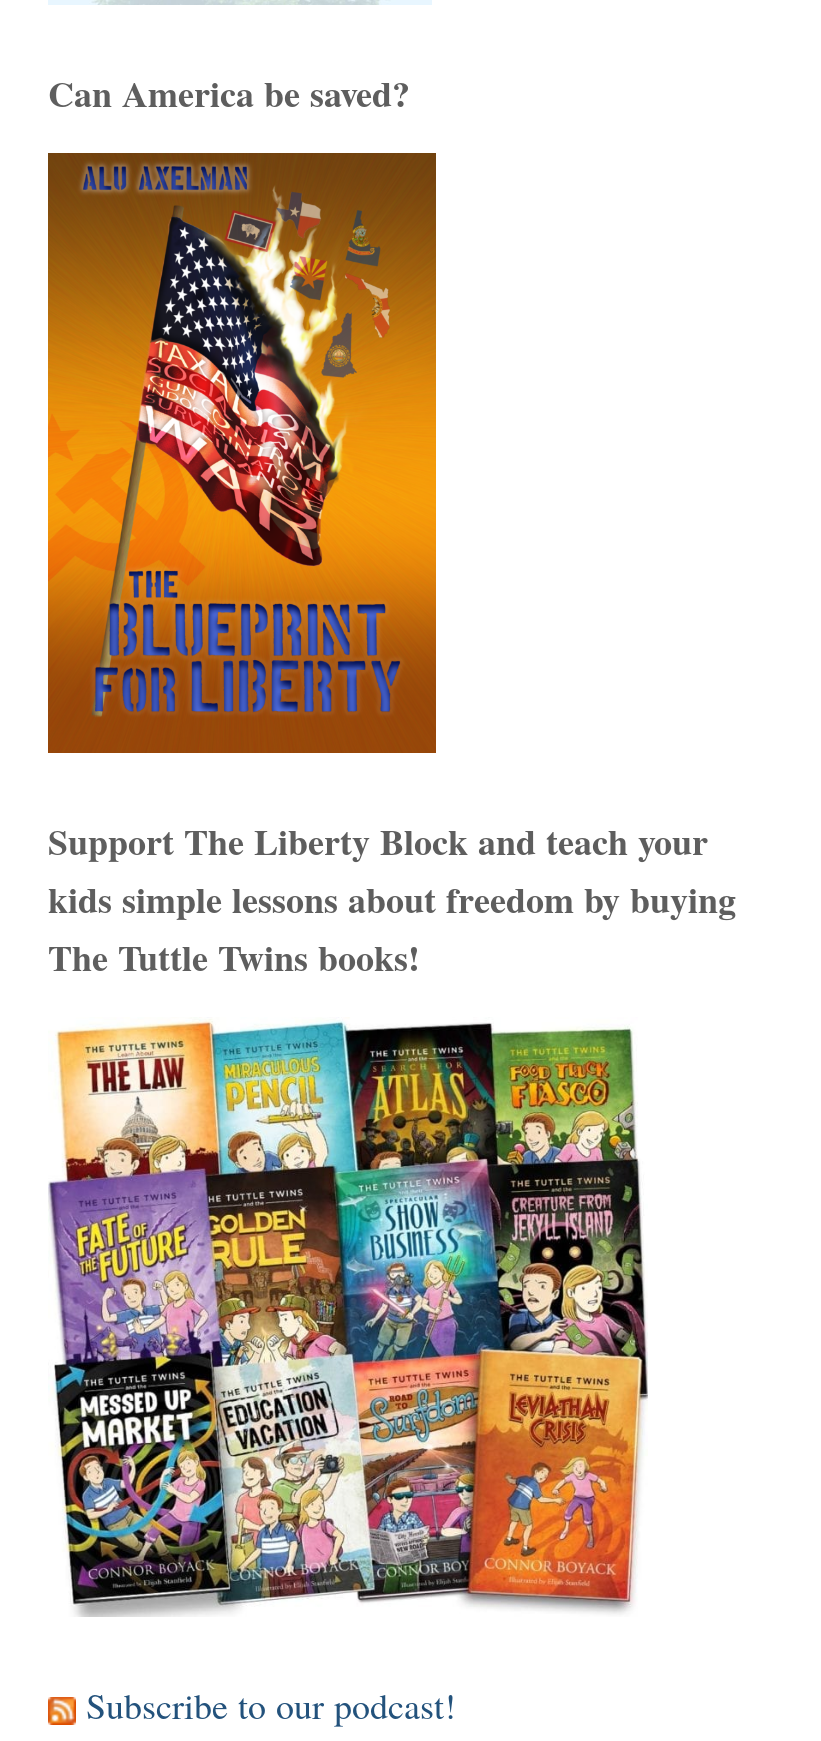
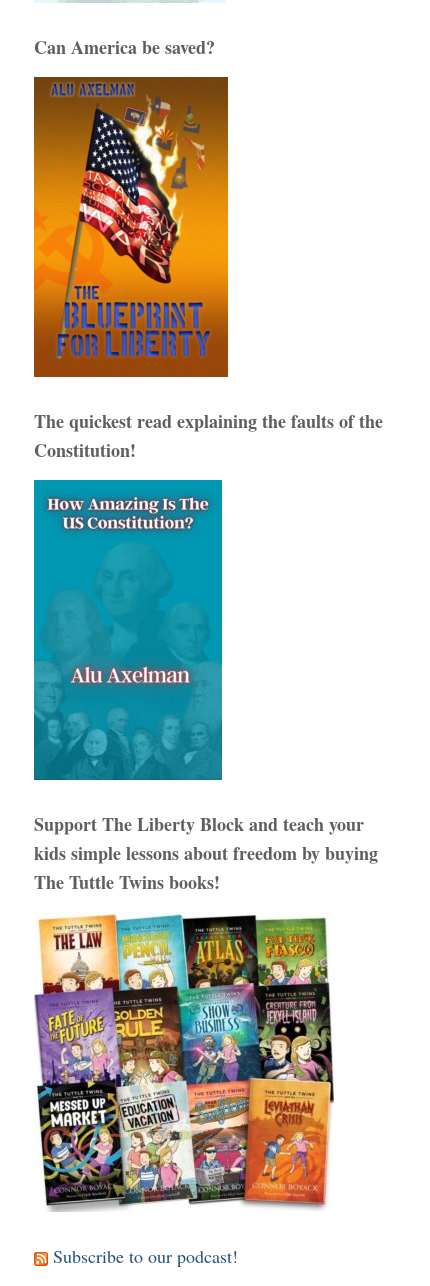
+ [image]

+ The quickest read explaining the faults of the
+ Constitution!
